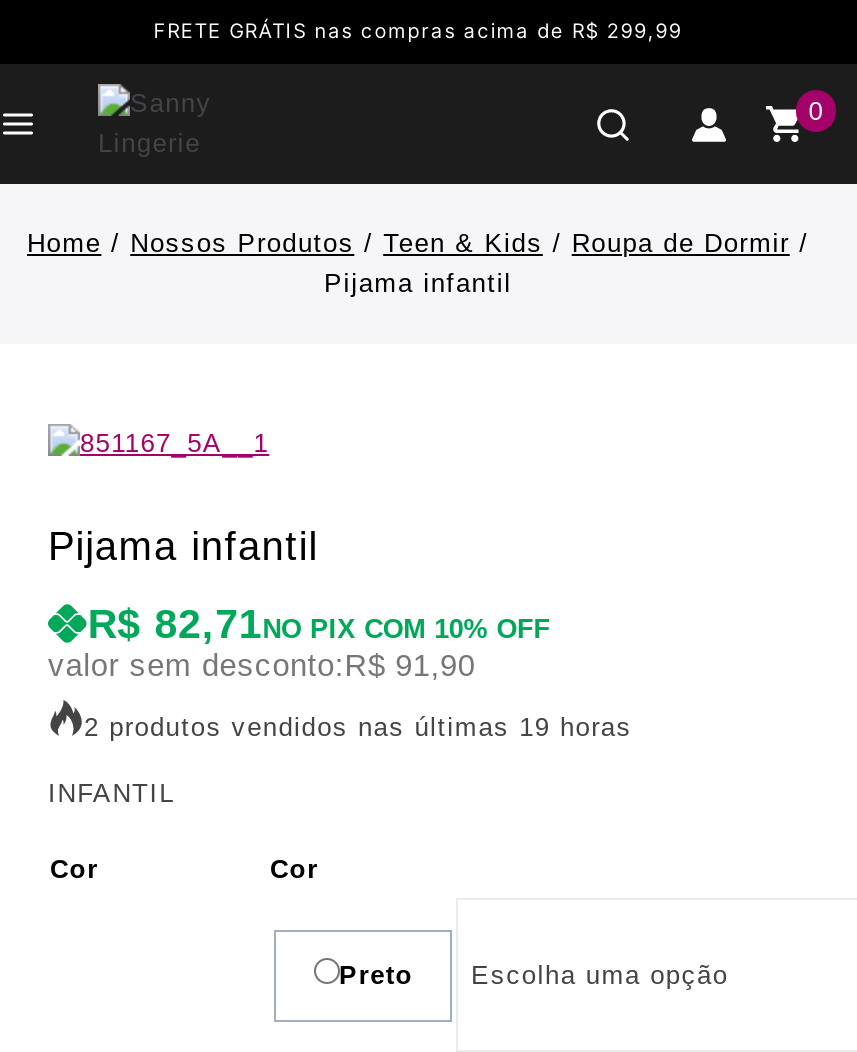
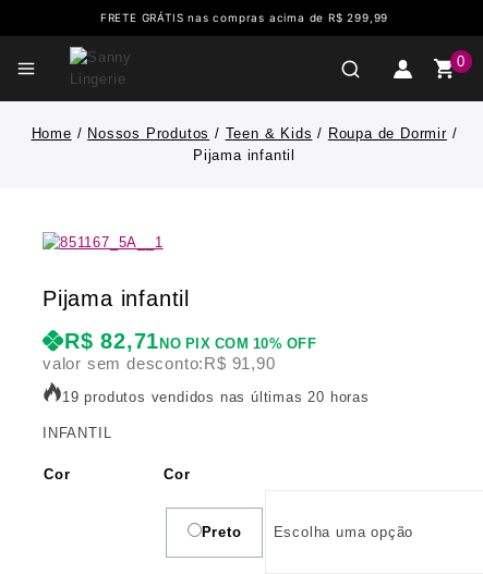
- 2 produtos vendidos nas últimas 19 horas
+ 19 produtos vendidos nas últimas 20 horas
